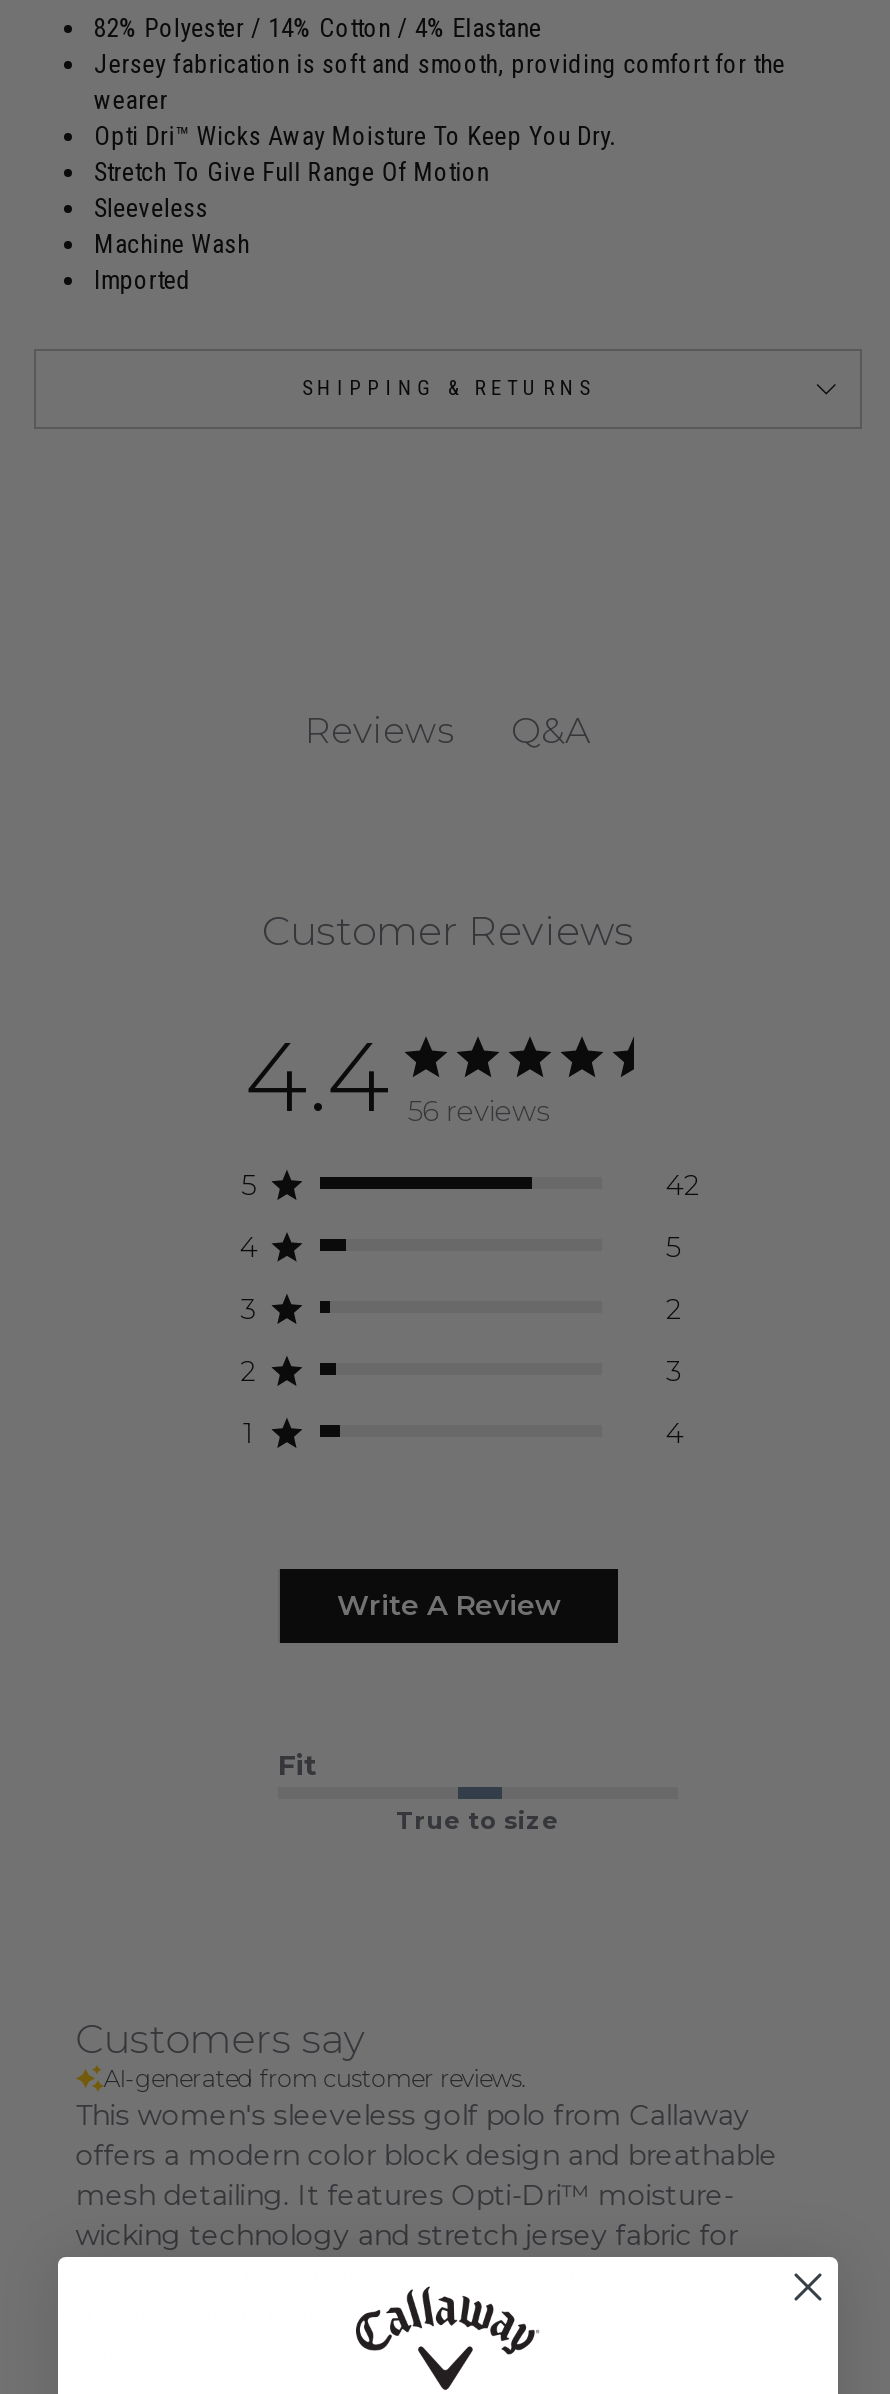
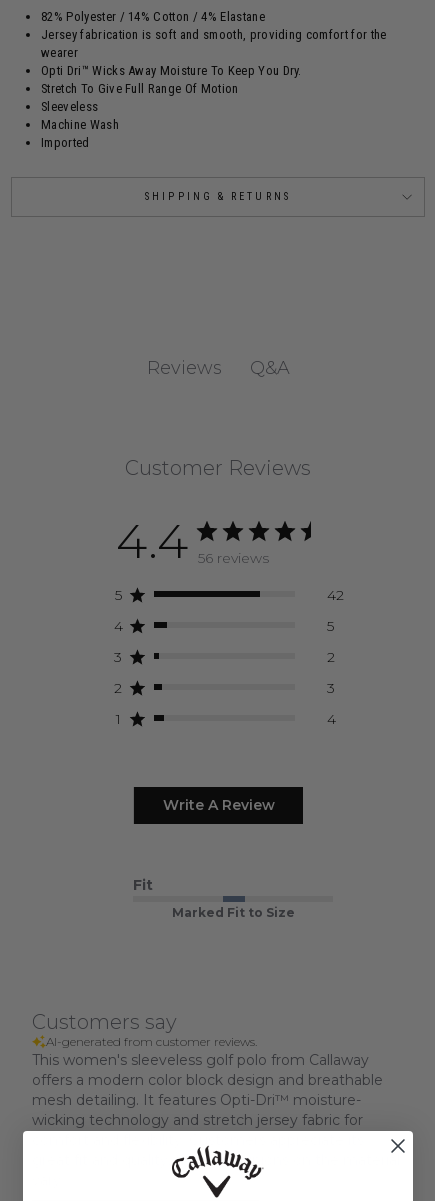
- True to size
+ Marked Fit to Size
